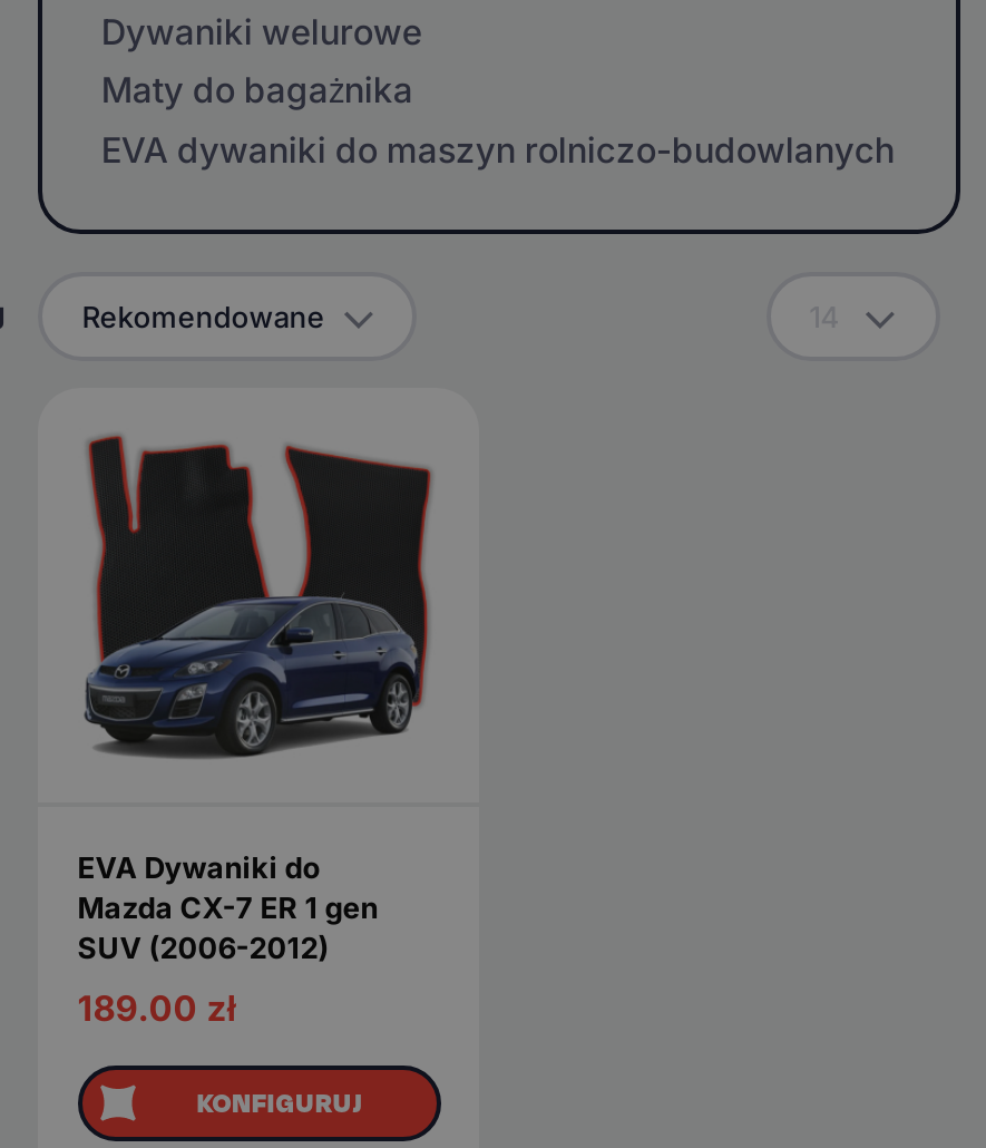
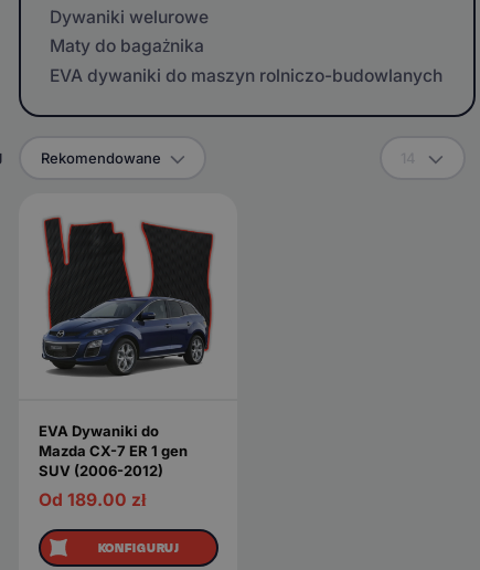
- 189.00 zł
+ Od 189.00 zł
